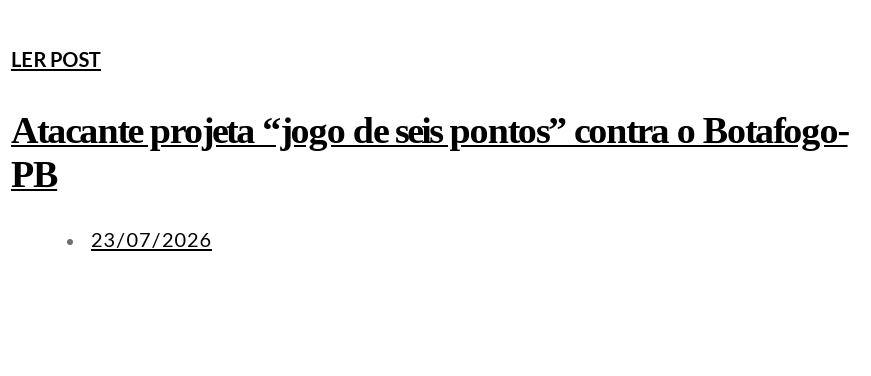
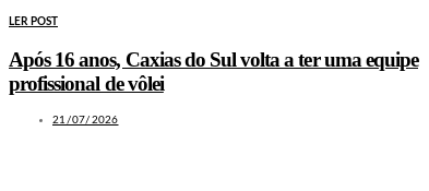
- Atacante projeta “jogo de seis pontos” contra o Botafogo-
- PB
+ Após 16 anos, Caxias do Sul volta a ter uma equipe
+ profissional de vôlei

- 23/07/2026
+ 21/07/2026
